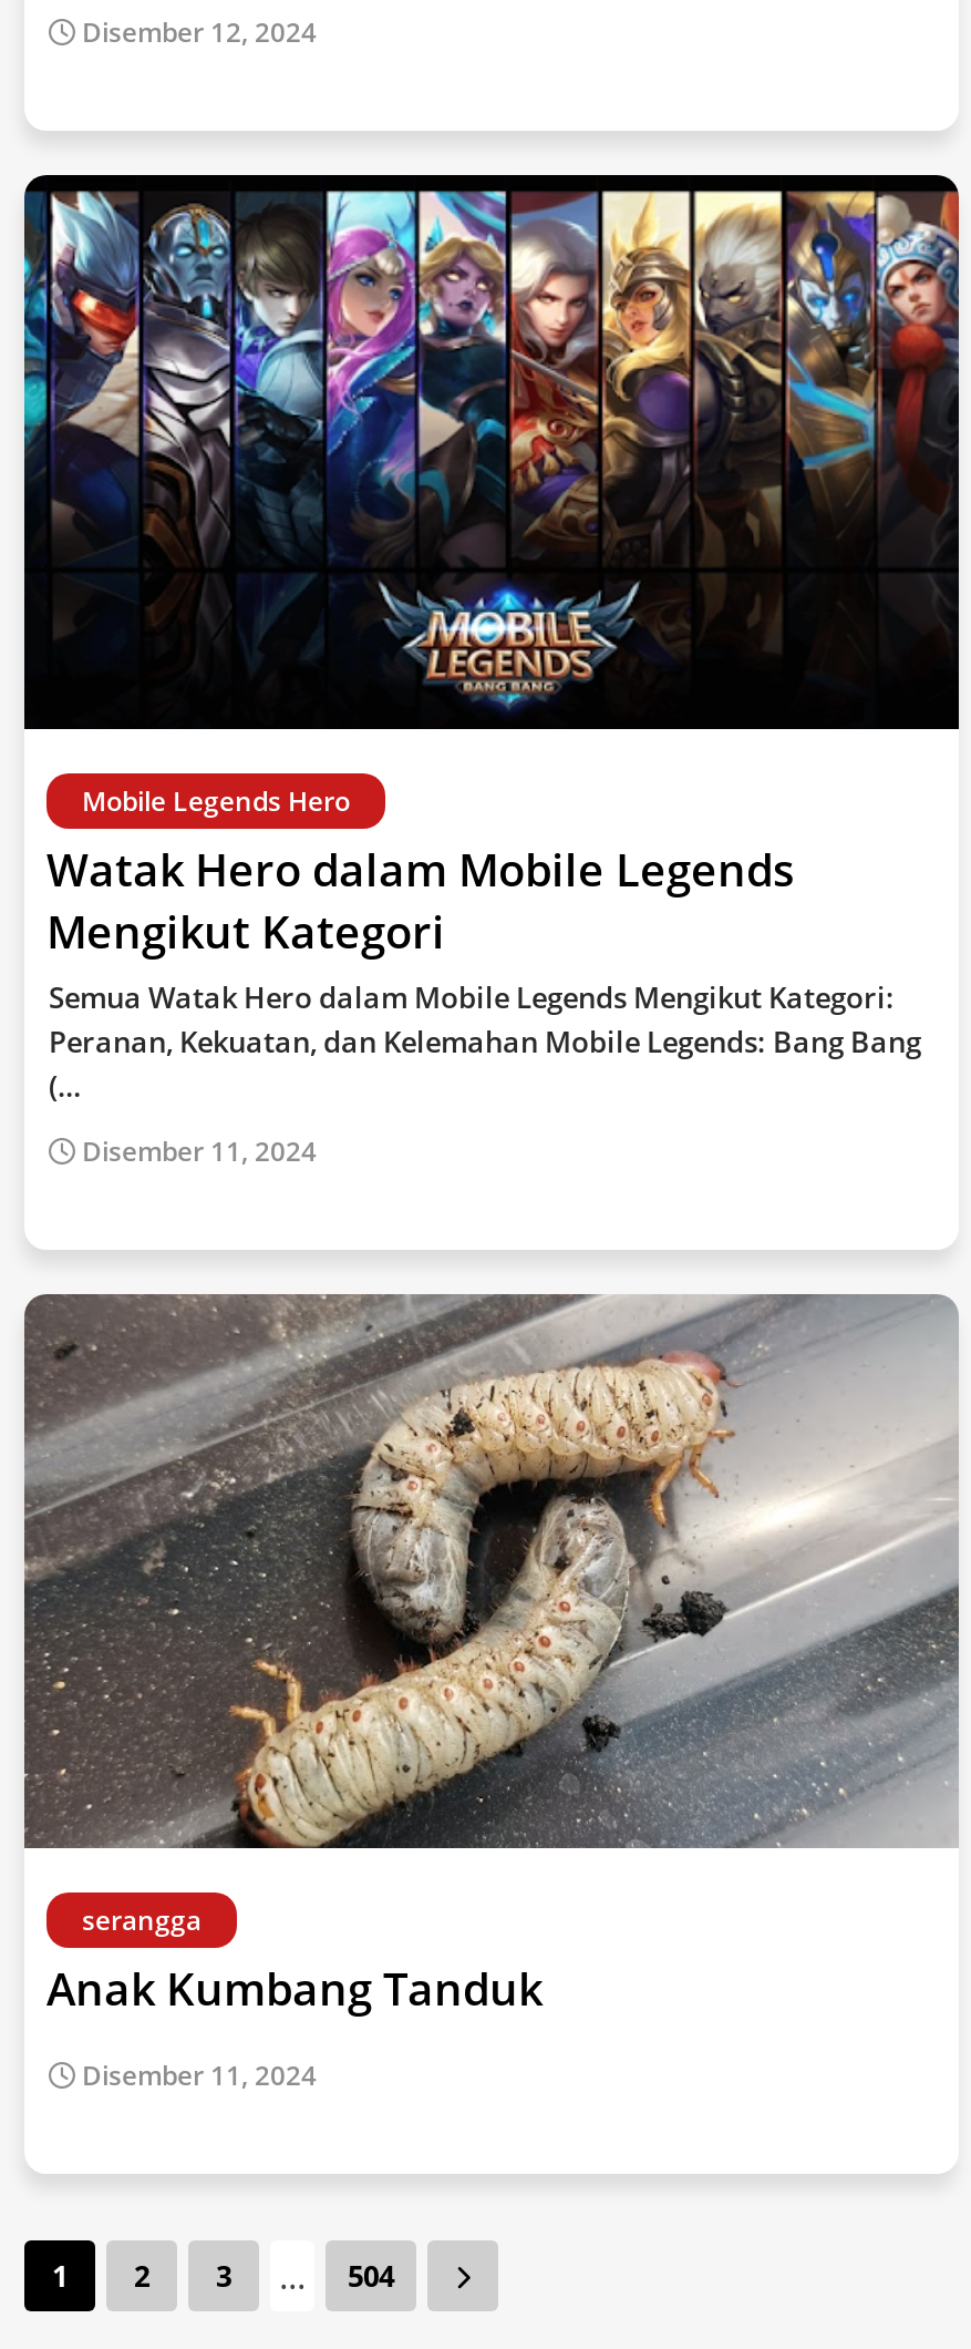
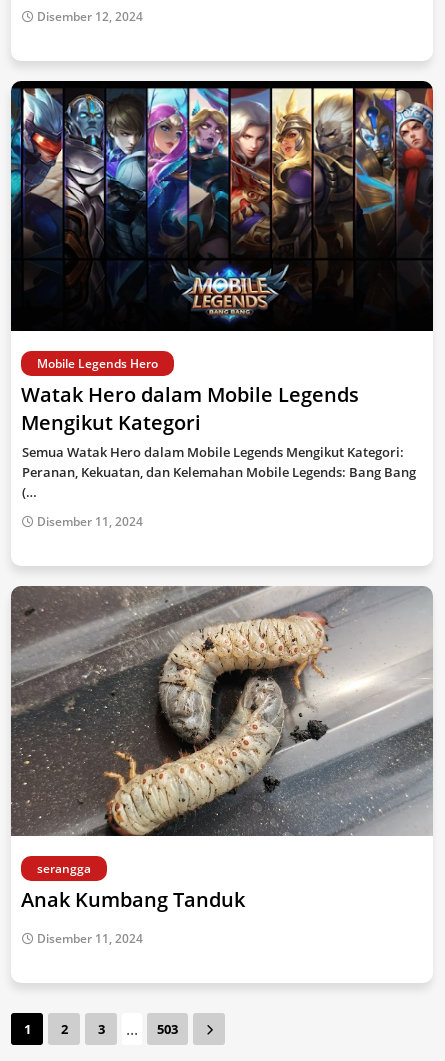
- 504
+ 503
